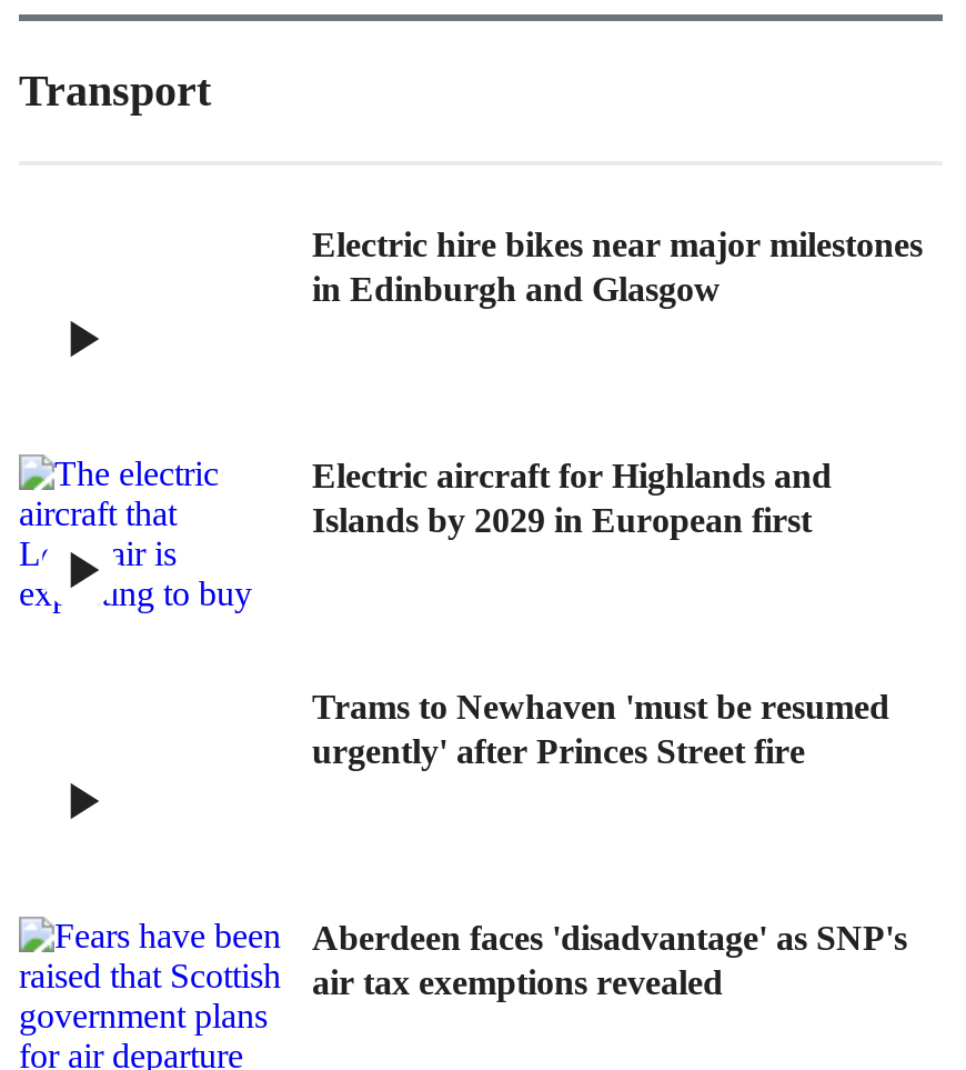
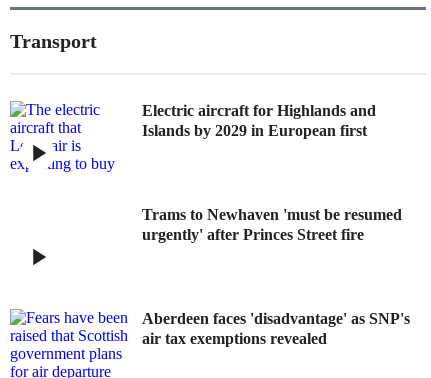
- Electric hire bikes near major milestones
- in Edinburgh and Glasgow
